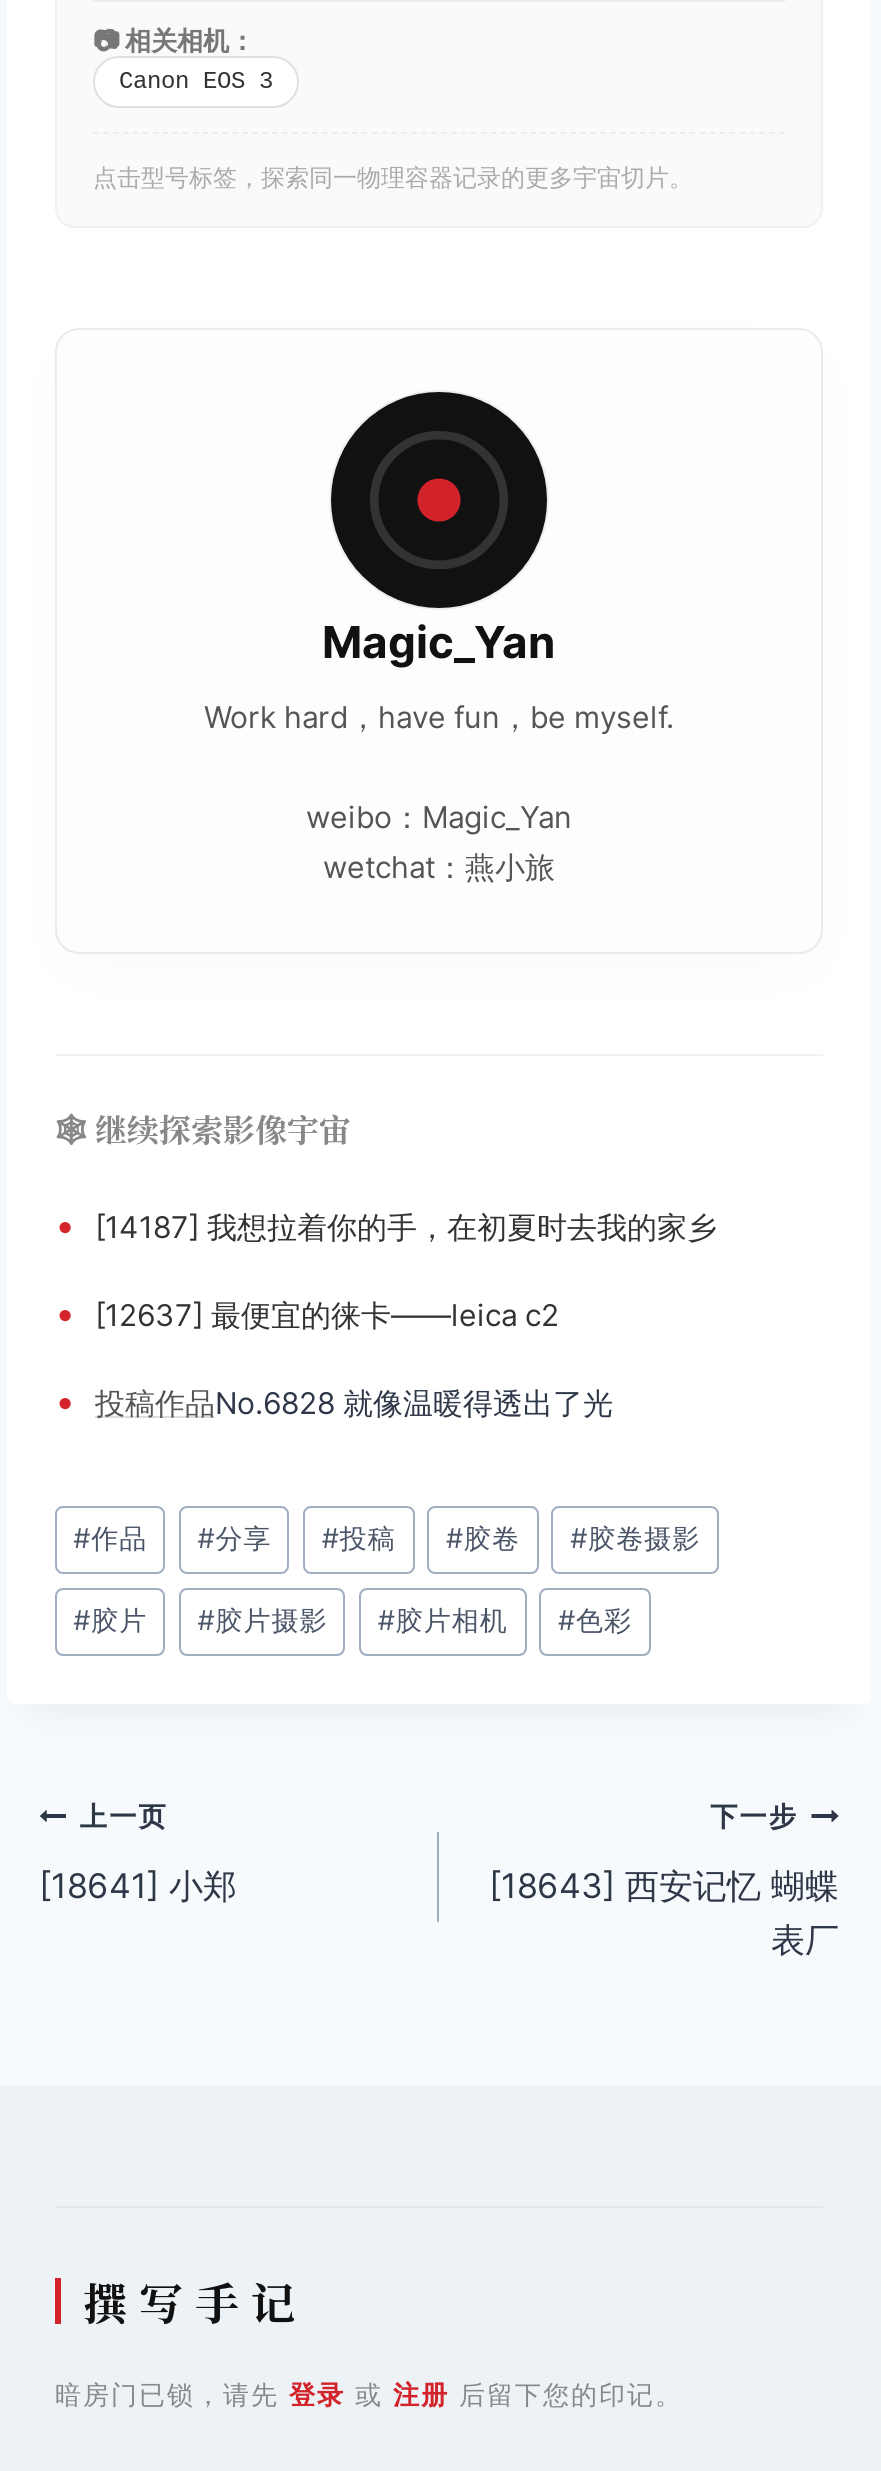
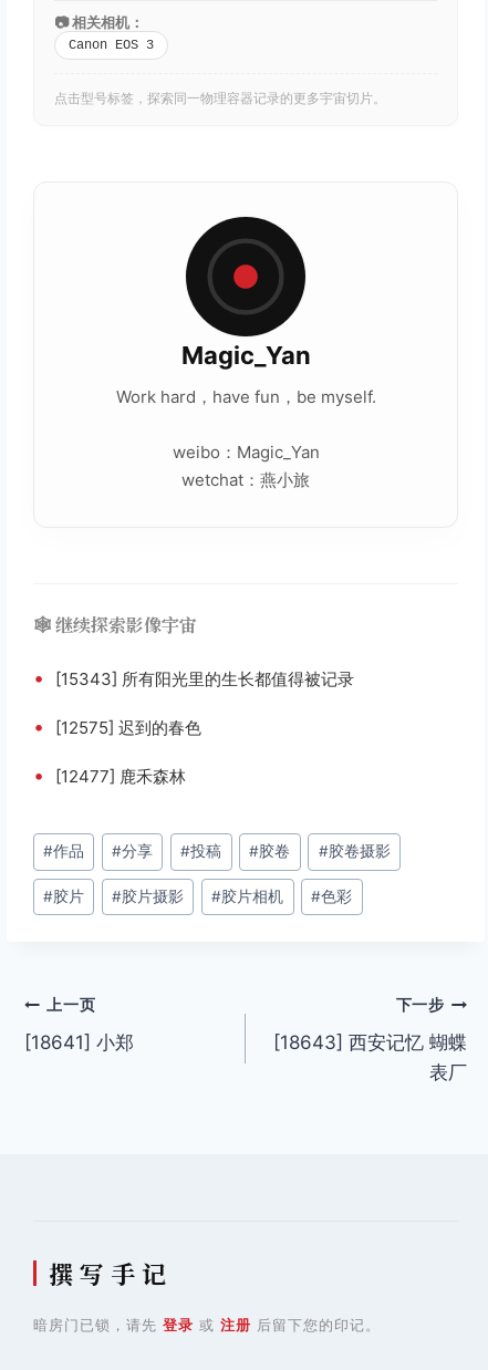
- • [14187] 我想拉着你的手，在初夏时去我的家乡
+ • [15343] 所有阳光里的生长都值得被记录

- • [12637] 最便宜的徕卡——leica c2
+ • [12575] 迟到的春色

- • 投稿作品No.6828 就像温暖得透出了光
+ • [12477] 鹿禾森林
